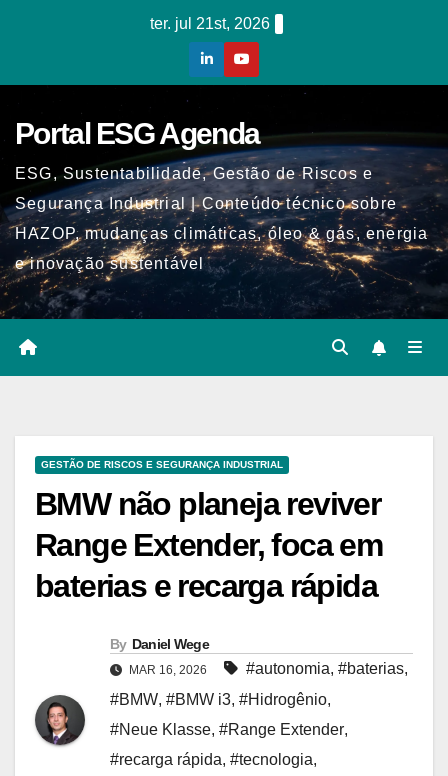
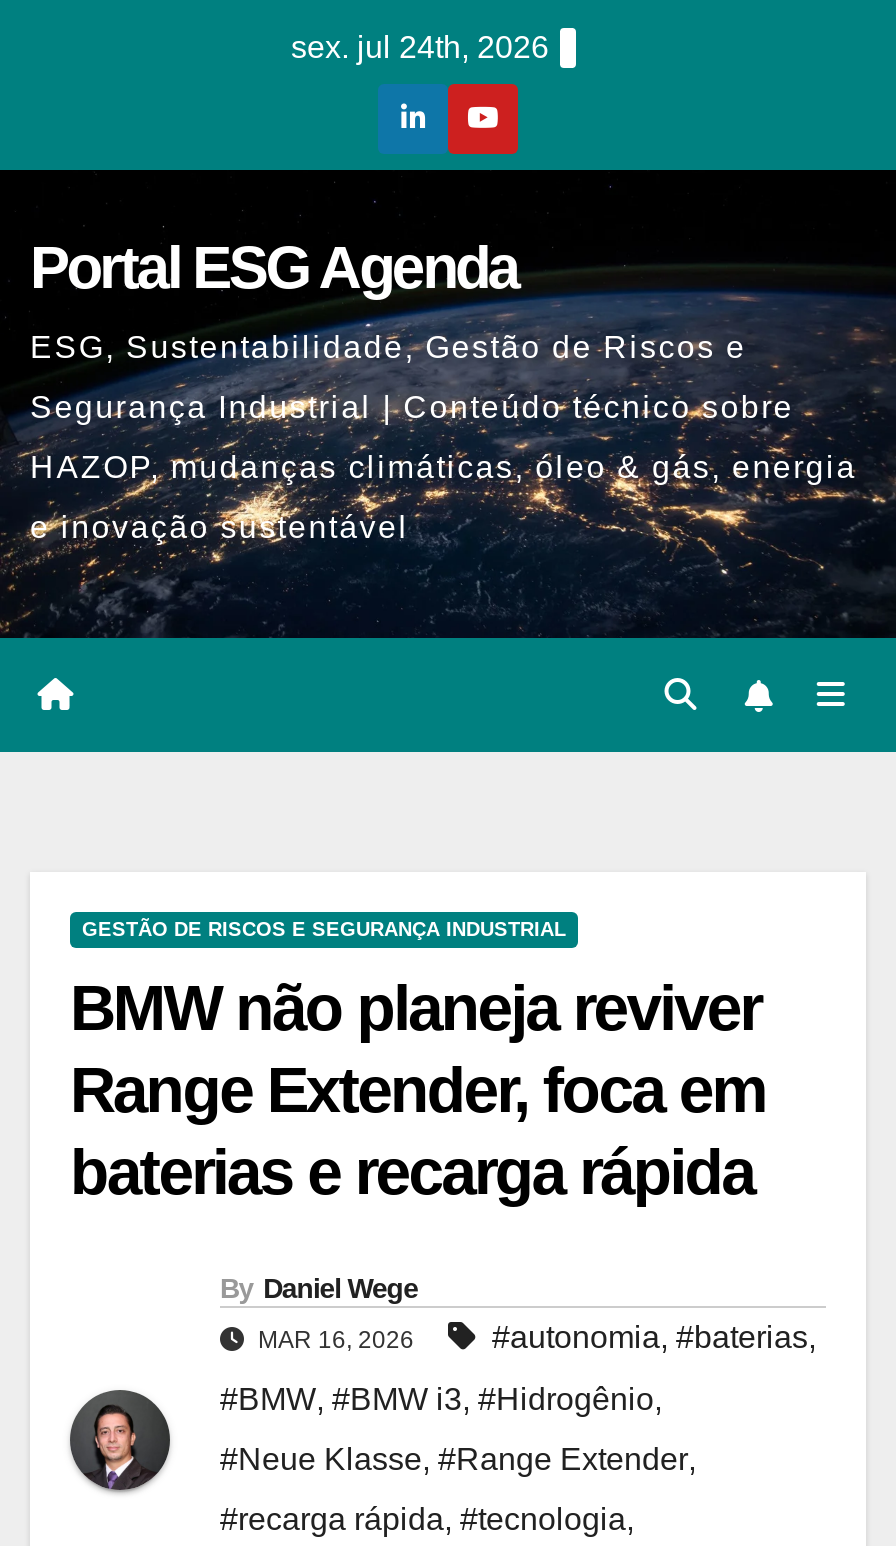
- ter. jul 21st, 2026
+ sex. jul 24th, 2026
